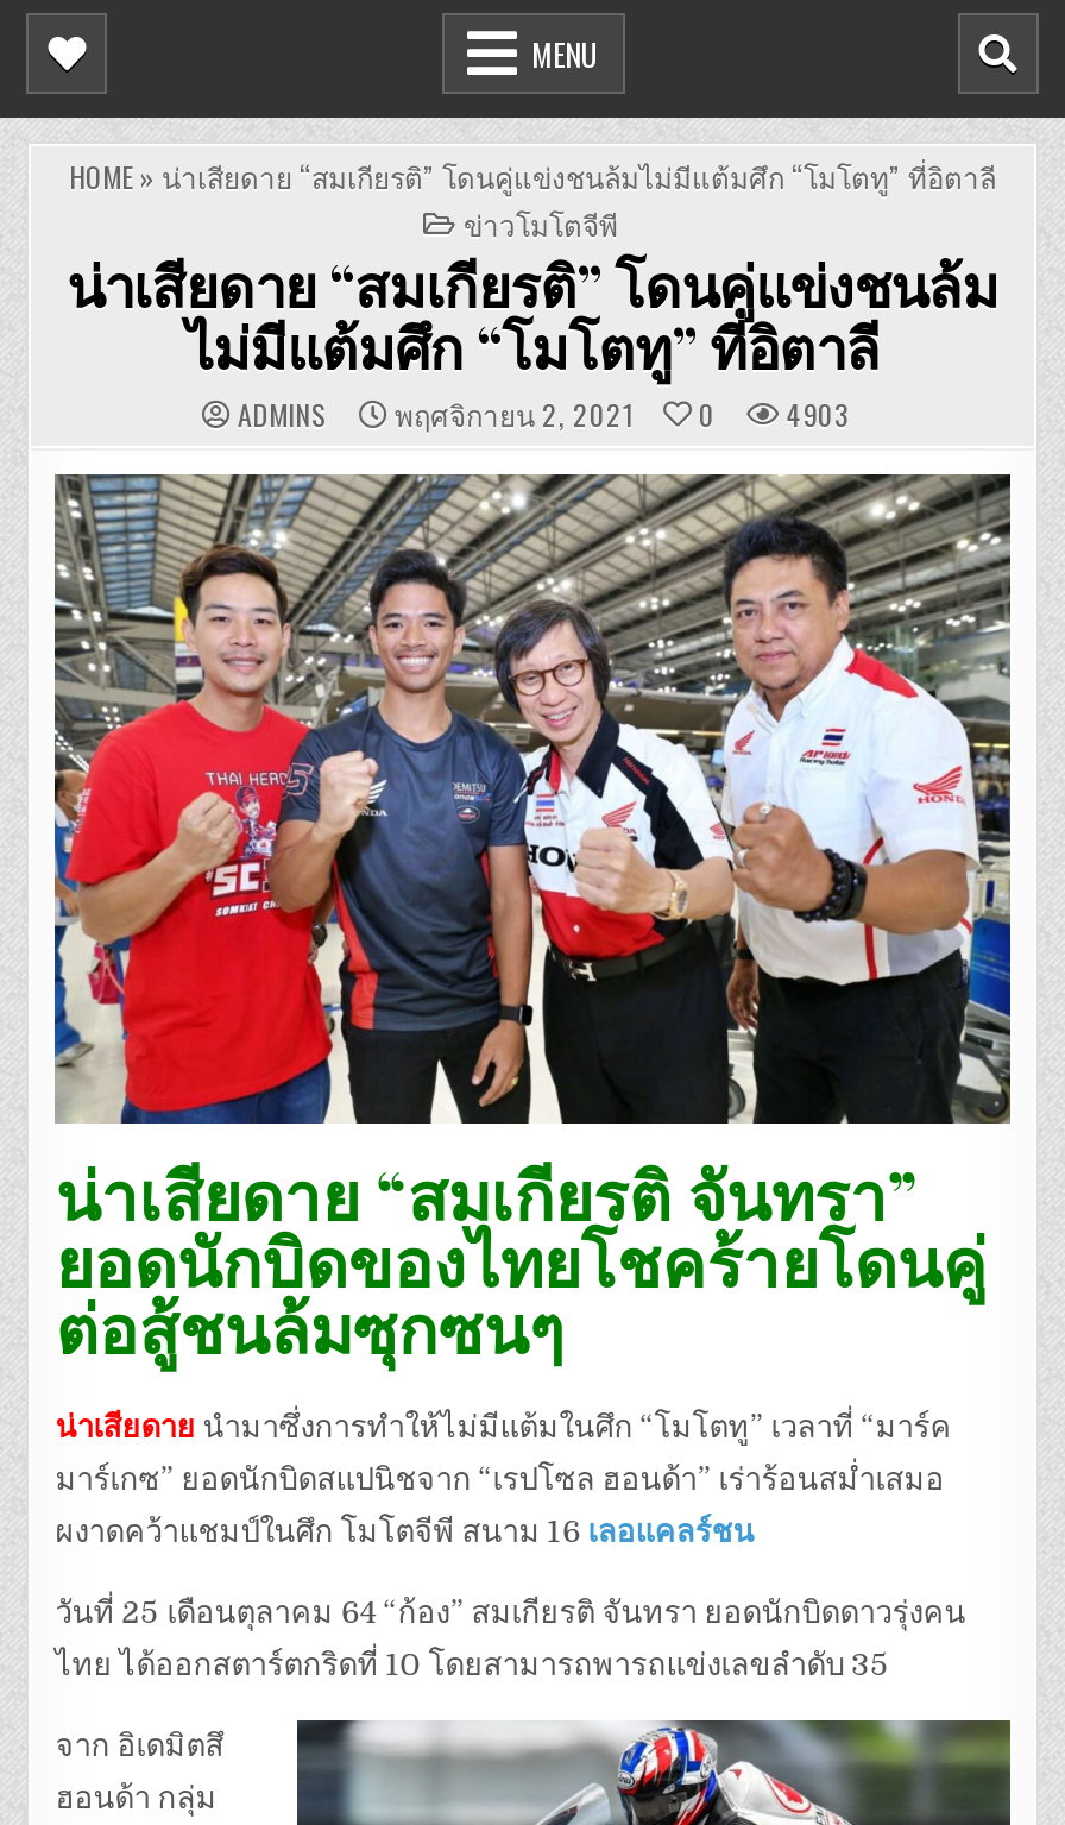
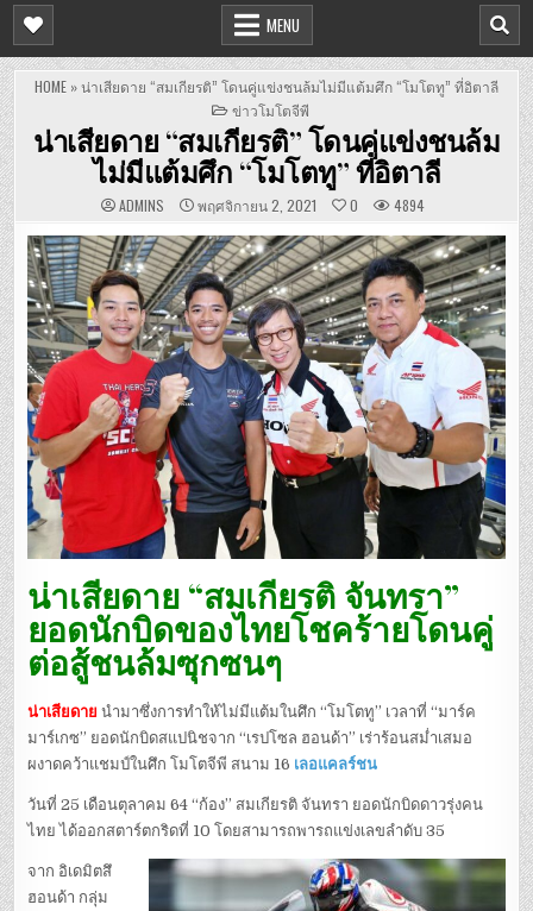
- ADMINS พฤศจิกายน 2, 2021 0 4903
+ ADMINS พฤศจิกายน 2, 2021 0 4894
